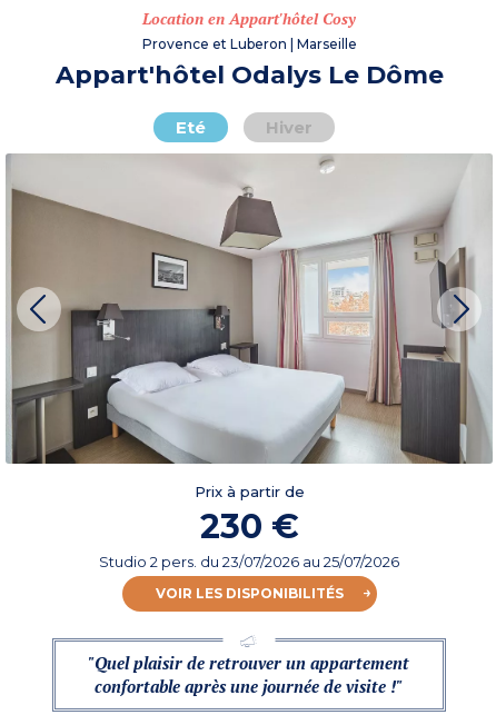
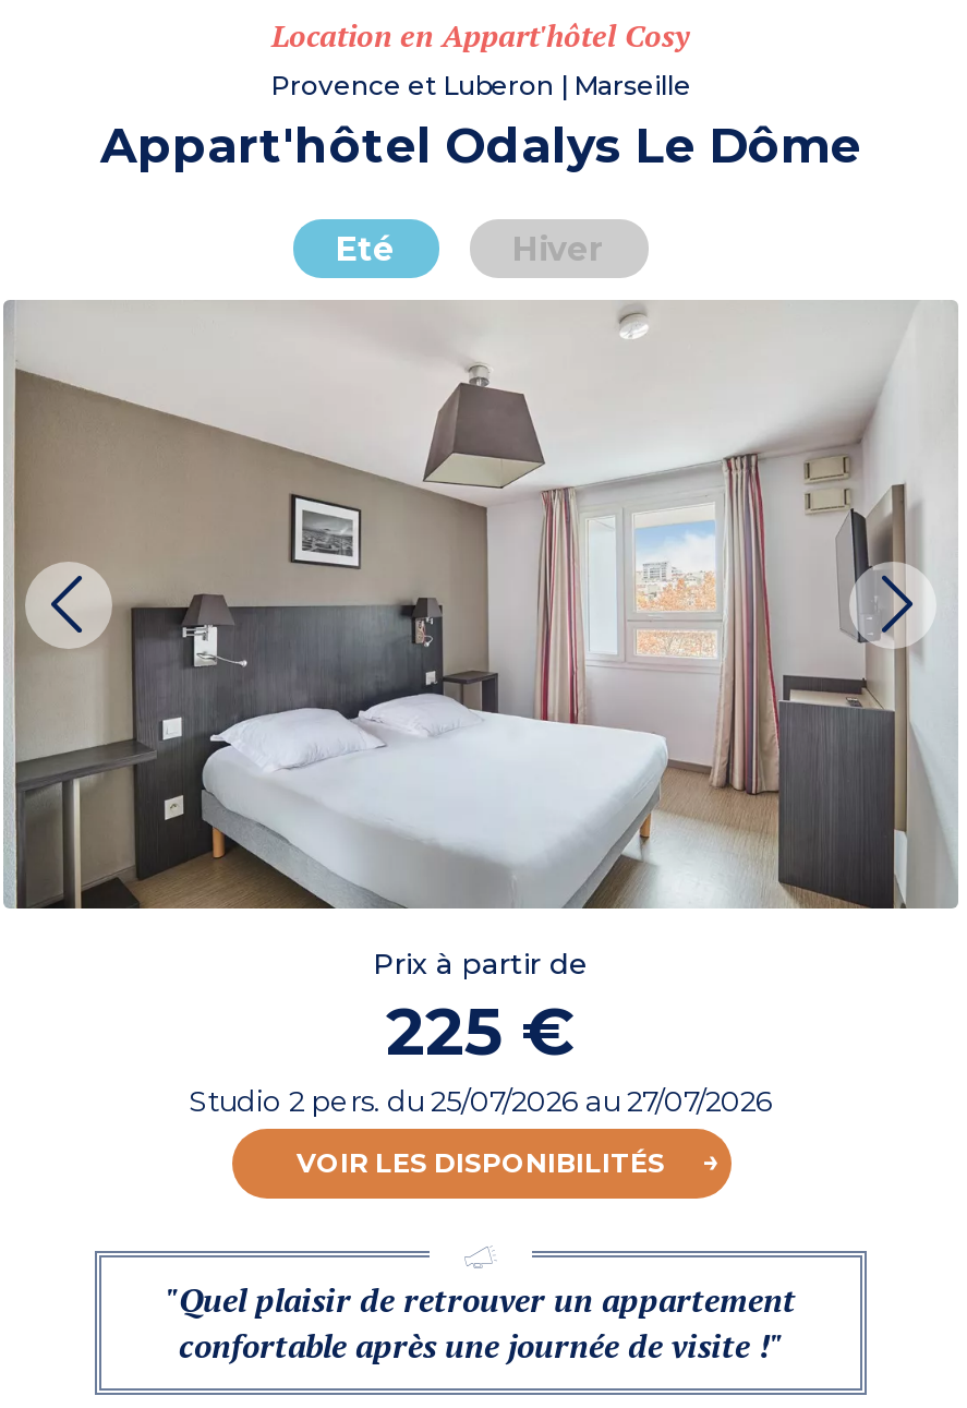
- 230 €
+ 225 €

- Studio 2 pers. du 23/07/2026 au 25/07/2026
+ Studio 2 pers. du 25/07/2026 au 27/07/2026
